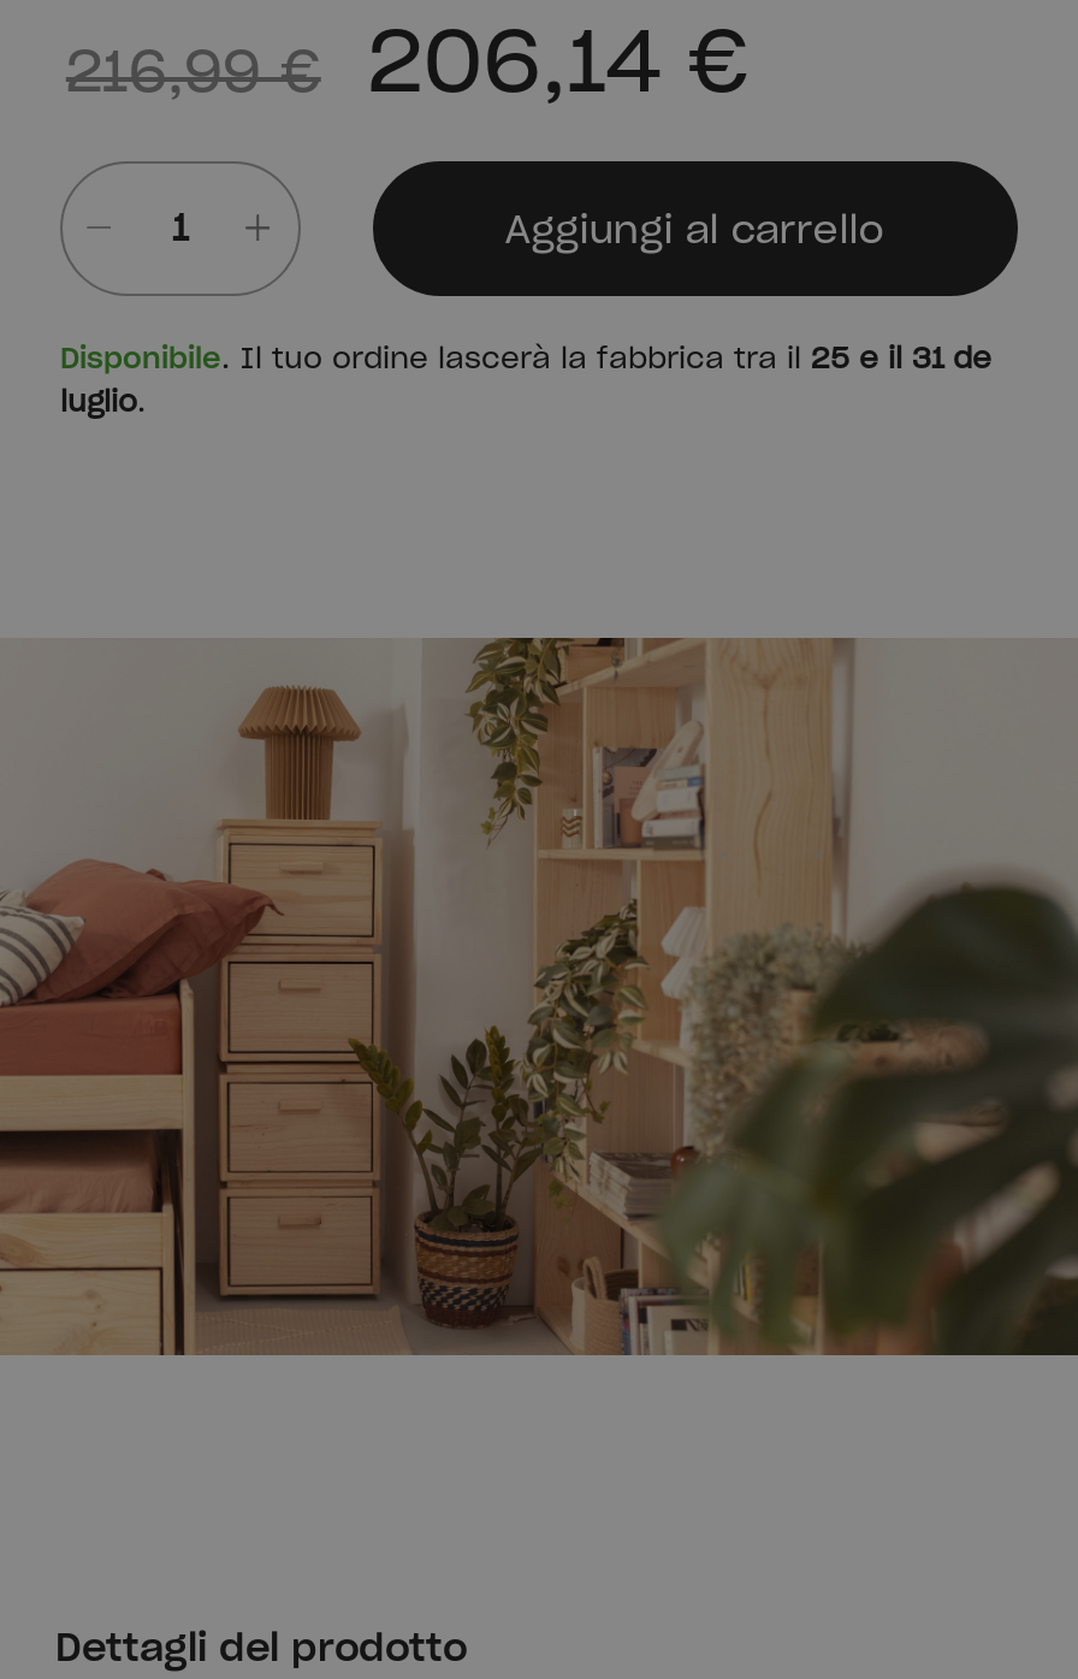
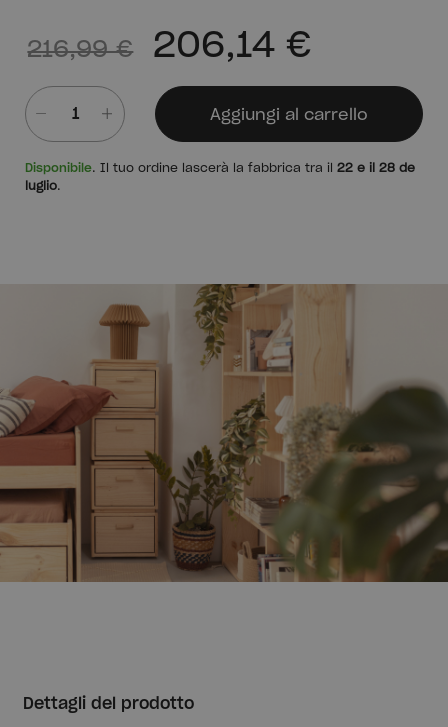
- Disponibile. Il tuo ordine lascerà la fabbrica tra il 25 e il 31 de
+ Disponibile. Il tuo ordine lascerà la fabbrica tra il 22 e il 28 de
